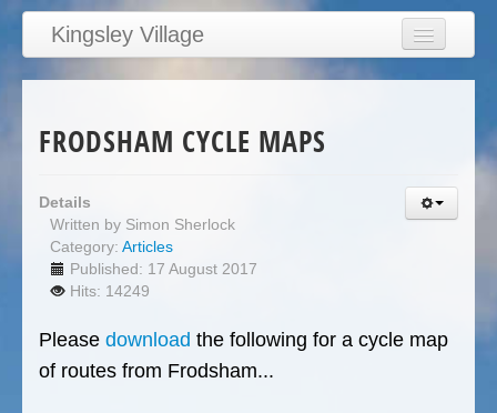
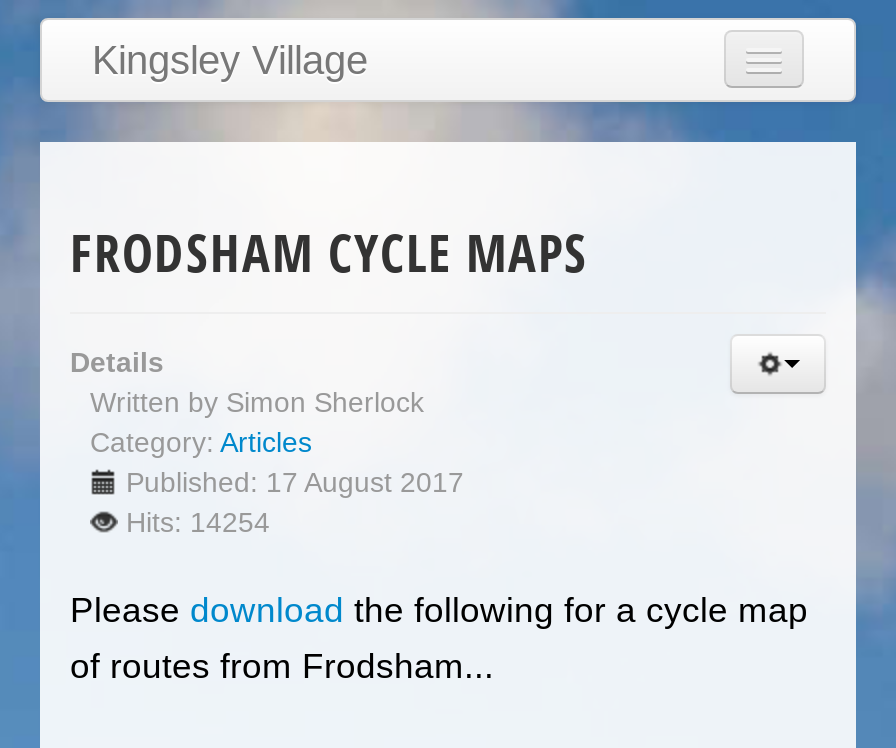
- Hits: 14249
+ Hits: 14254
